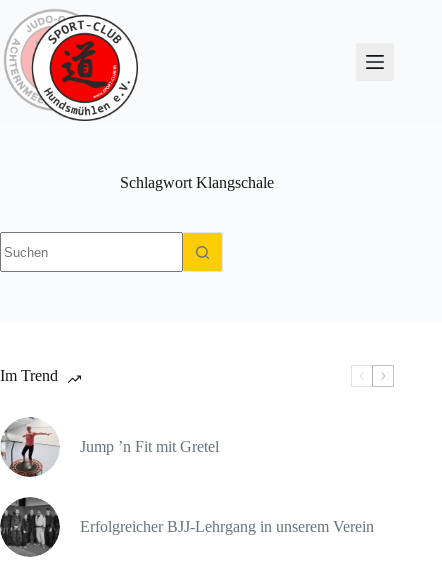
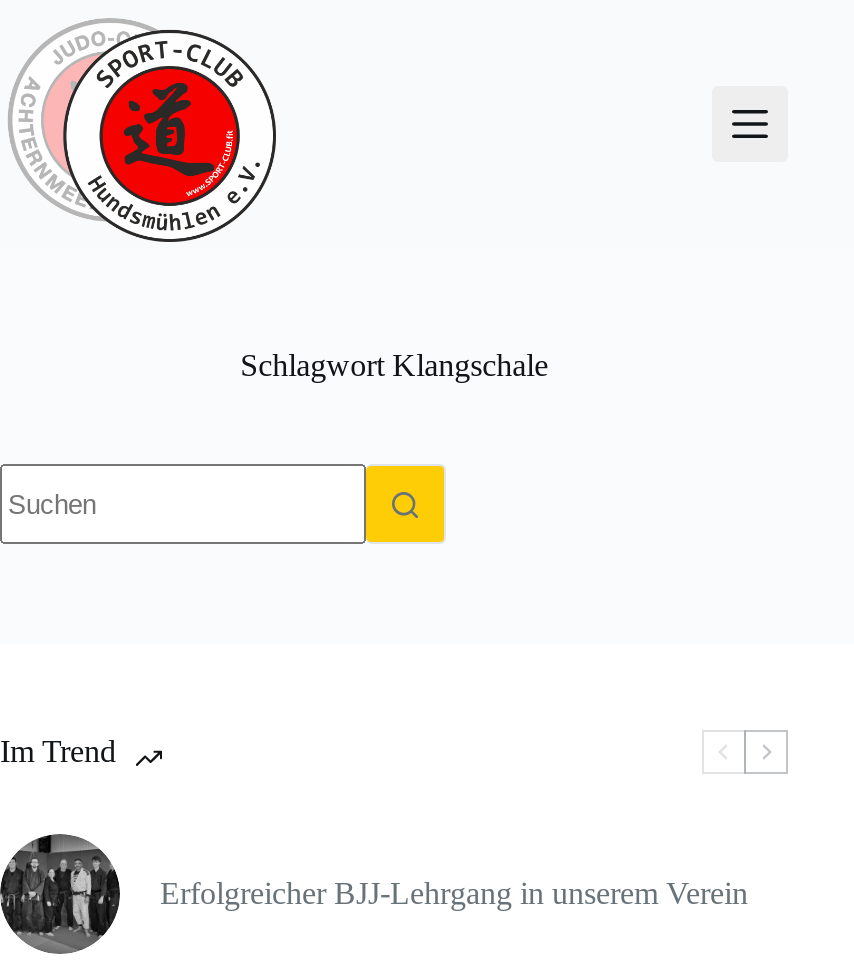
- [image]
- Jump ’n Fit mit Gretel
